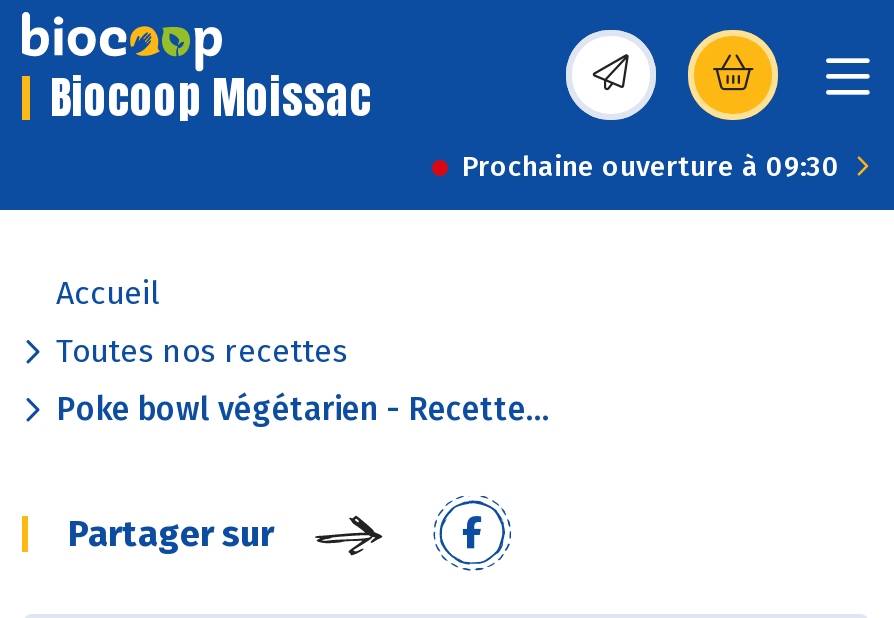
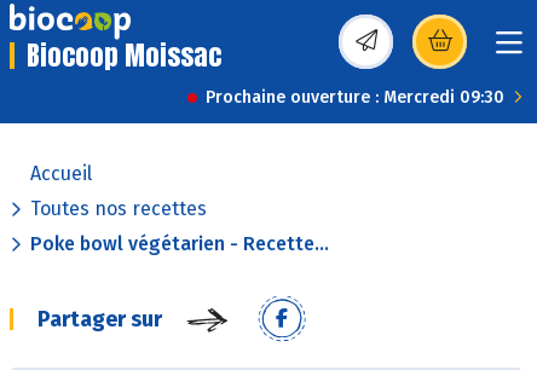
- Prochaine ouverture à 09:30
+ Prochaine ouverture : Mercredi 09:30
